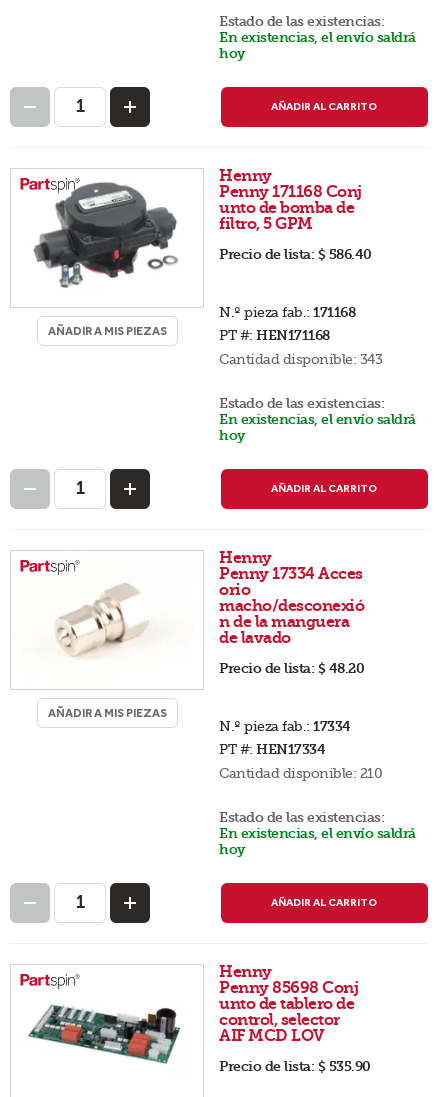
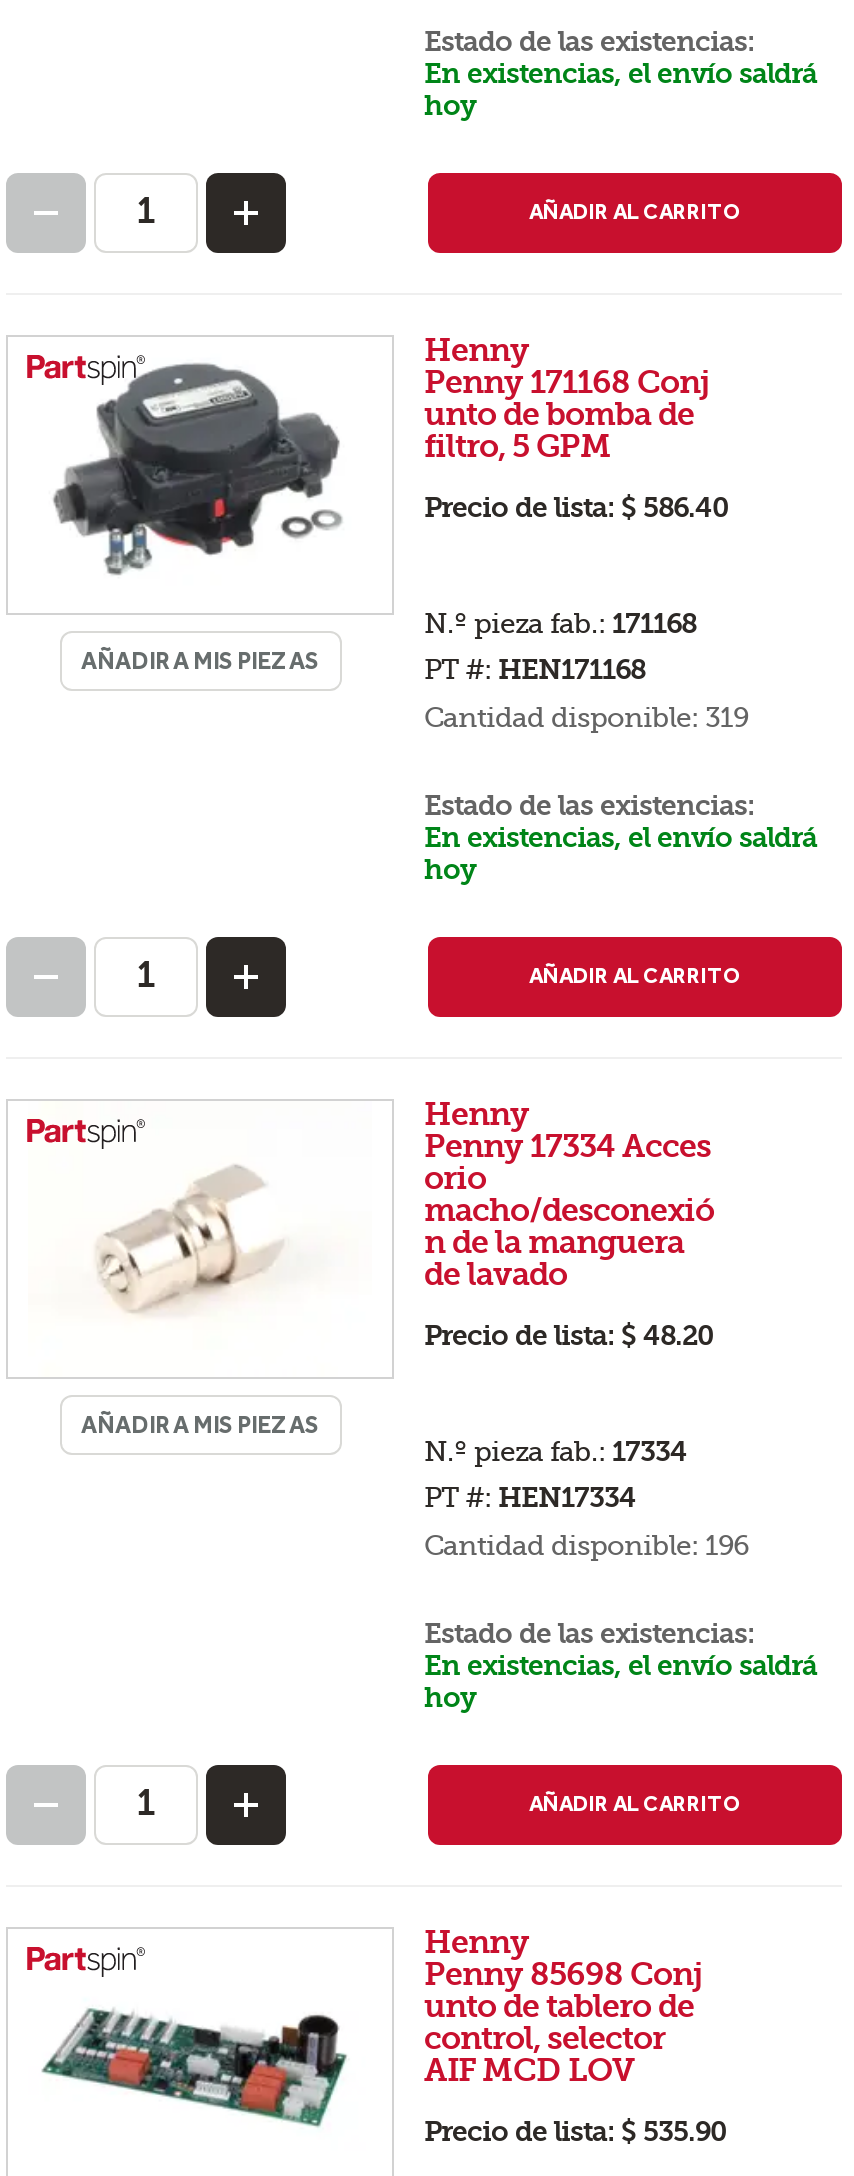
- Cantidad disponible: 343
+ Cantidad disponible: 319

- Cantidad disponible: 210
+ Cantidad disponible: 196
